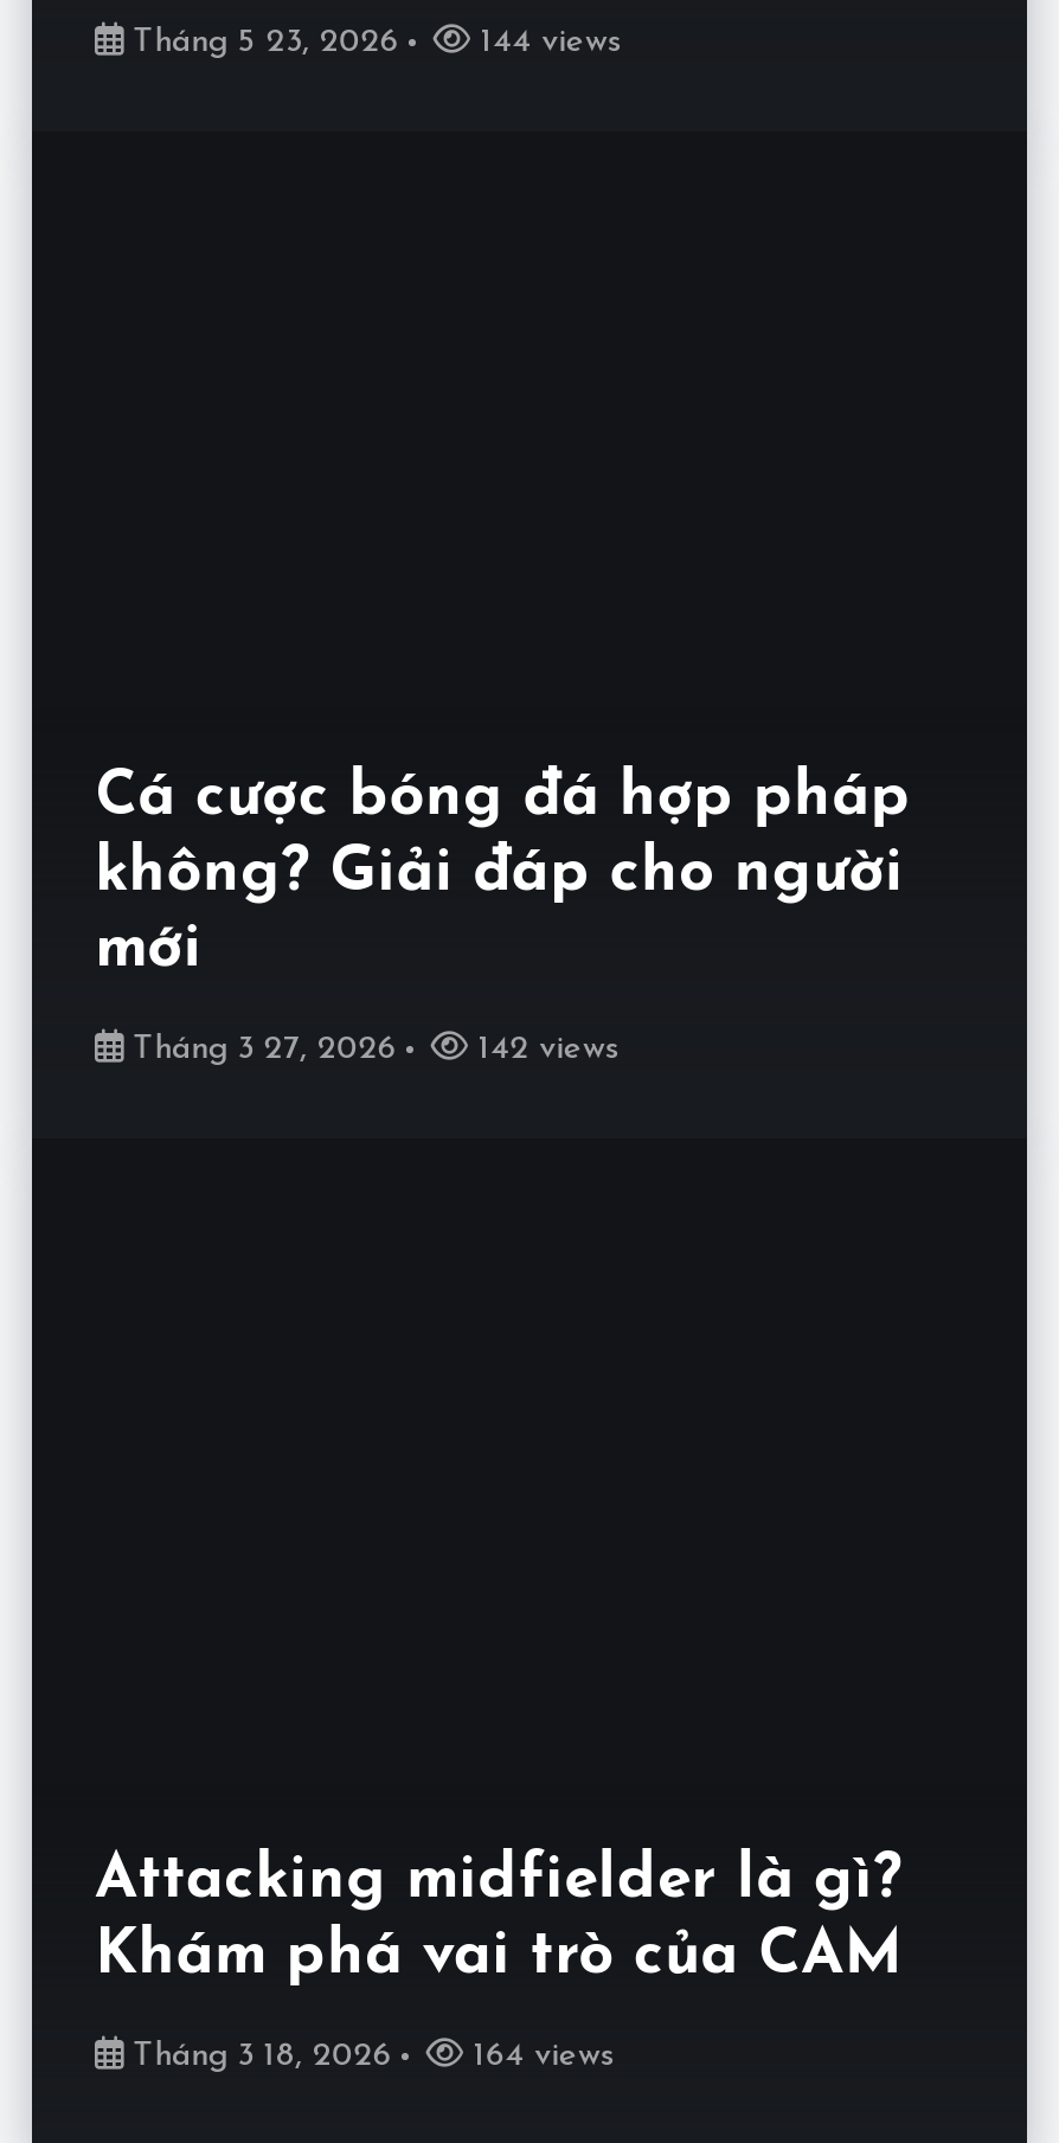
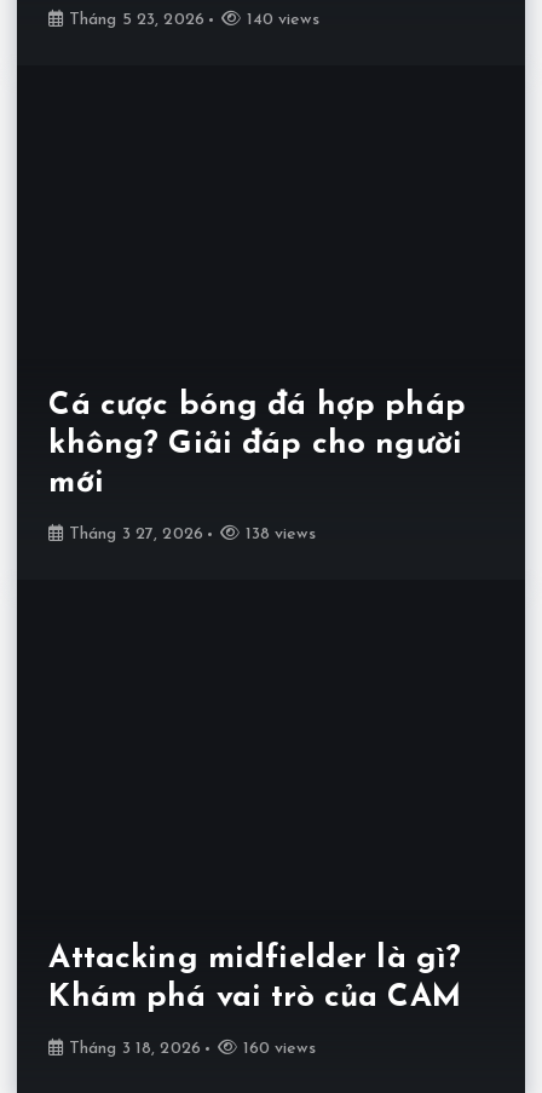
- 144 views
+ 140 views

- 142 views
+ 138 views

- 164 views
+ 160 views
